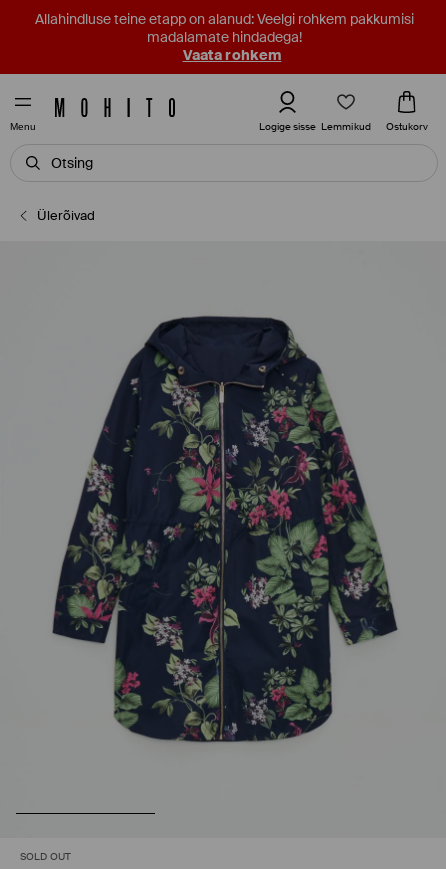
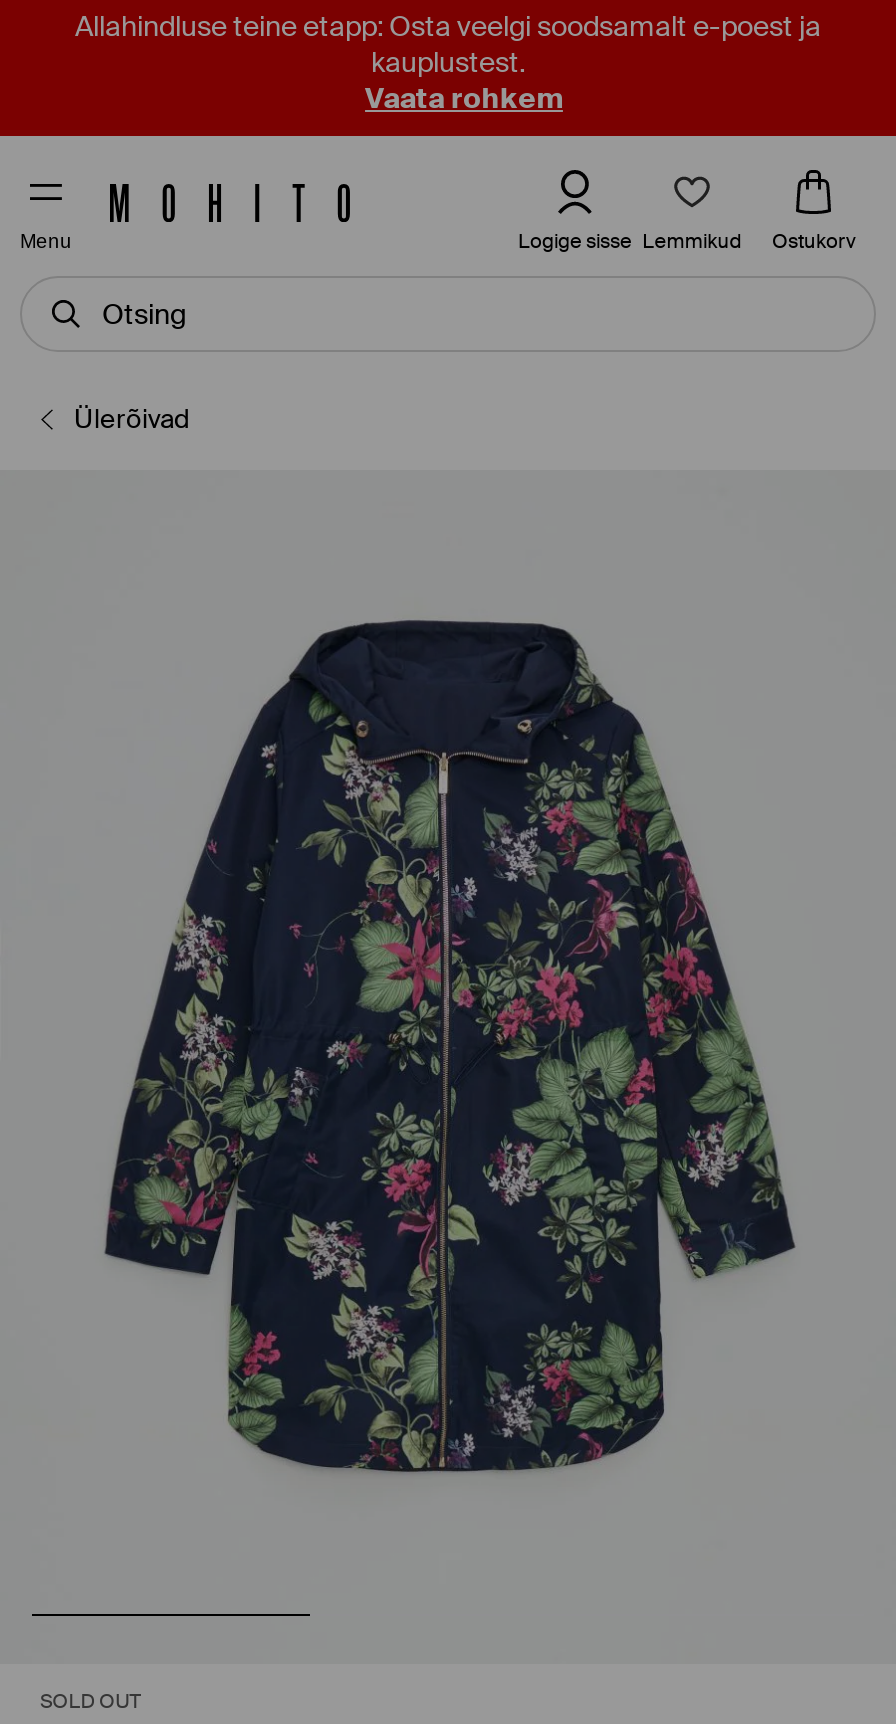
- Allahindluse teine etapp on alanud: Veelgi rohkem pakkumisi
- madalamate hindadega!
+ Allahindluse teine etapp: Osta veelgi soodsamalt e-poest ja
+ kauplustest.
